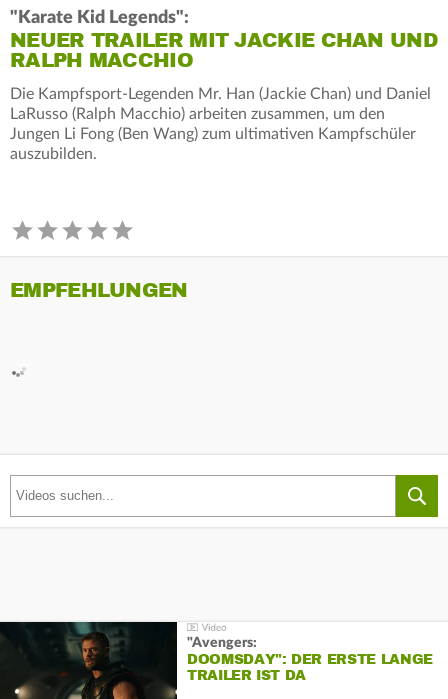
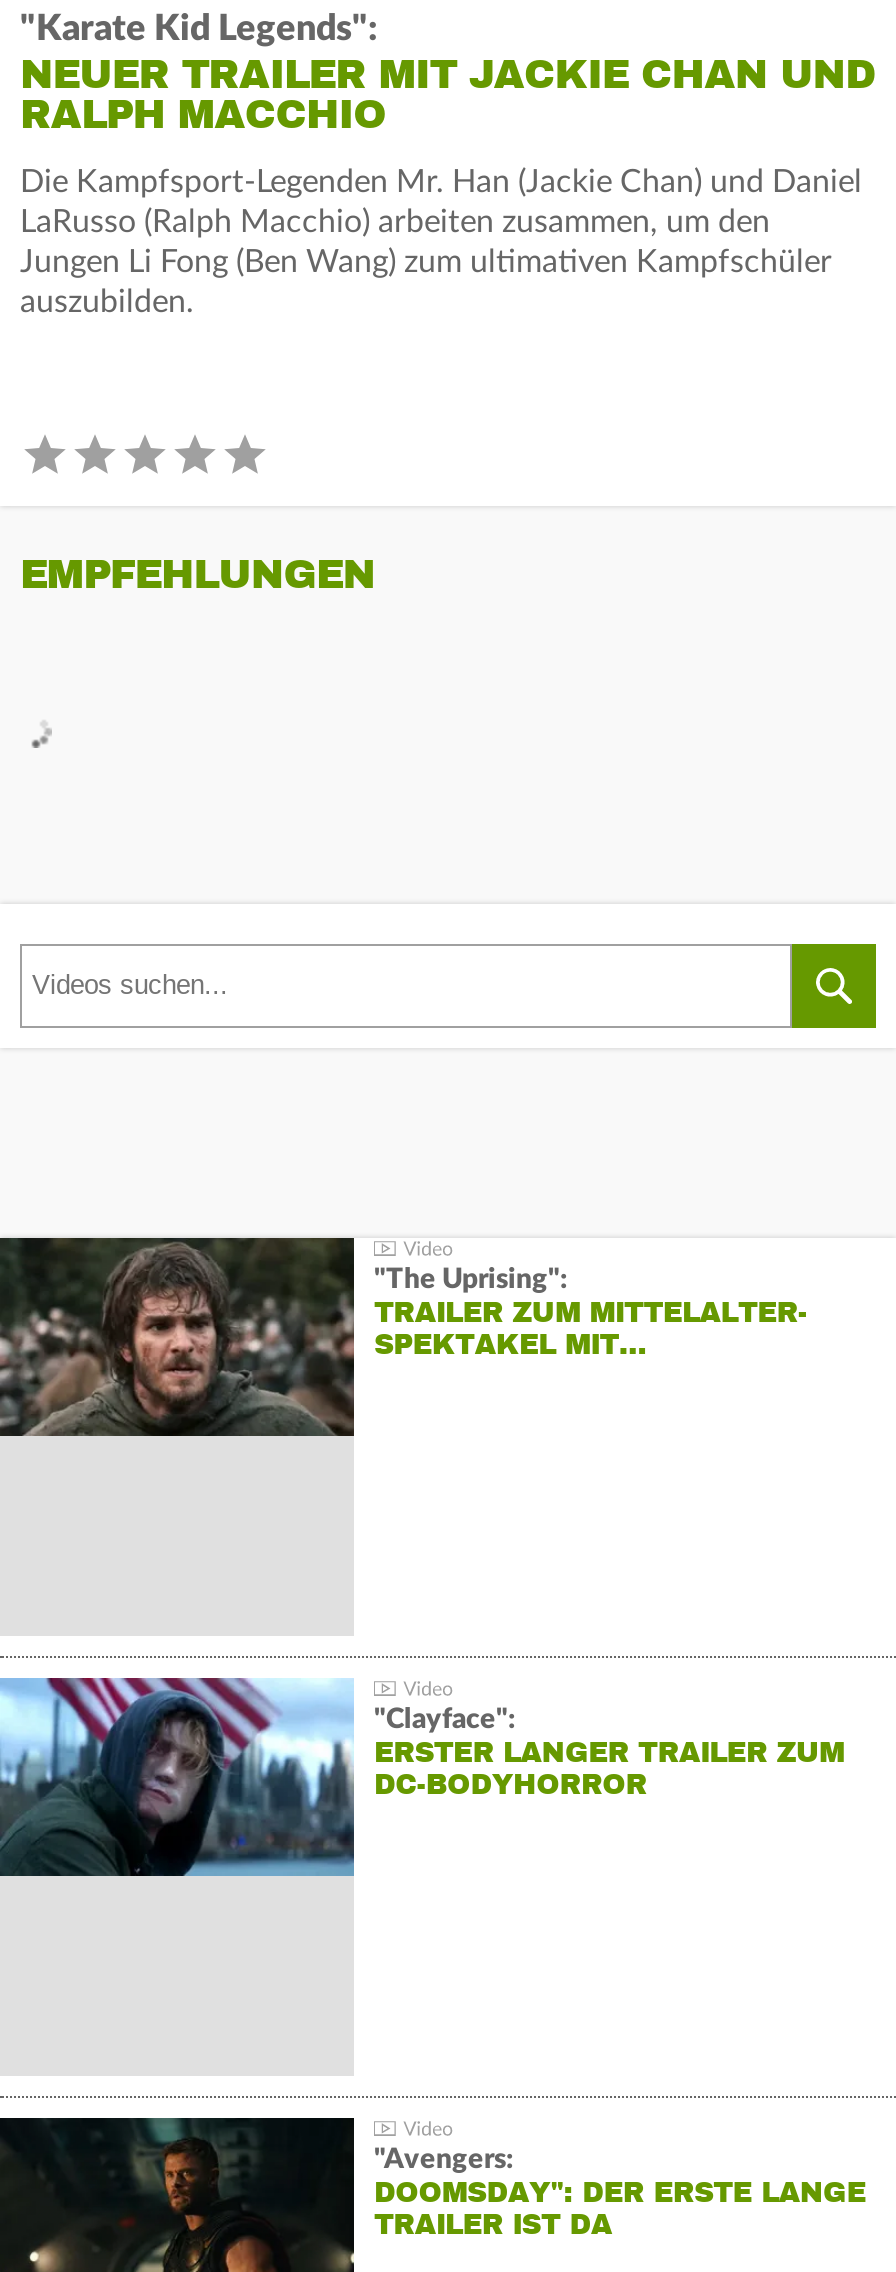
+ [image]
+ "The Uprising":
+ TRAILER ZUM MITTELALTER-
+ SPEKTAKEL MIT…

+ [image]
+ "Clayface":
+ ERSTER LANGER TRAILER ZUM
+ DC-BODYHORROR
